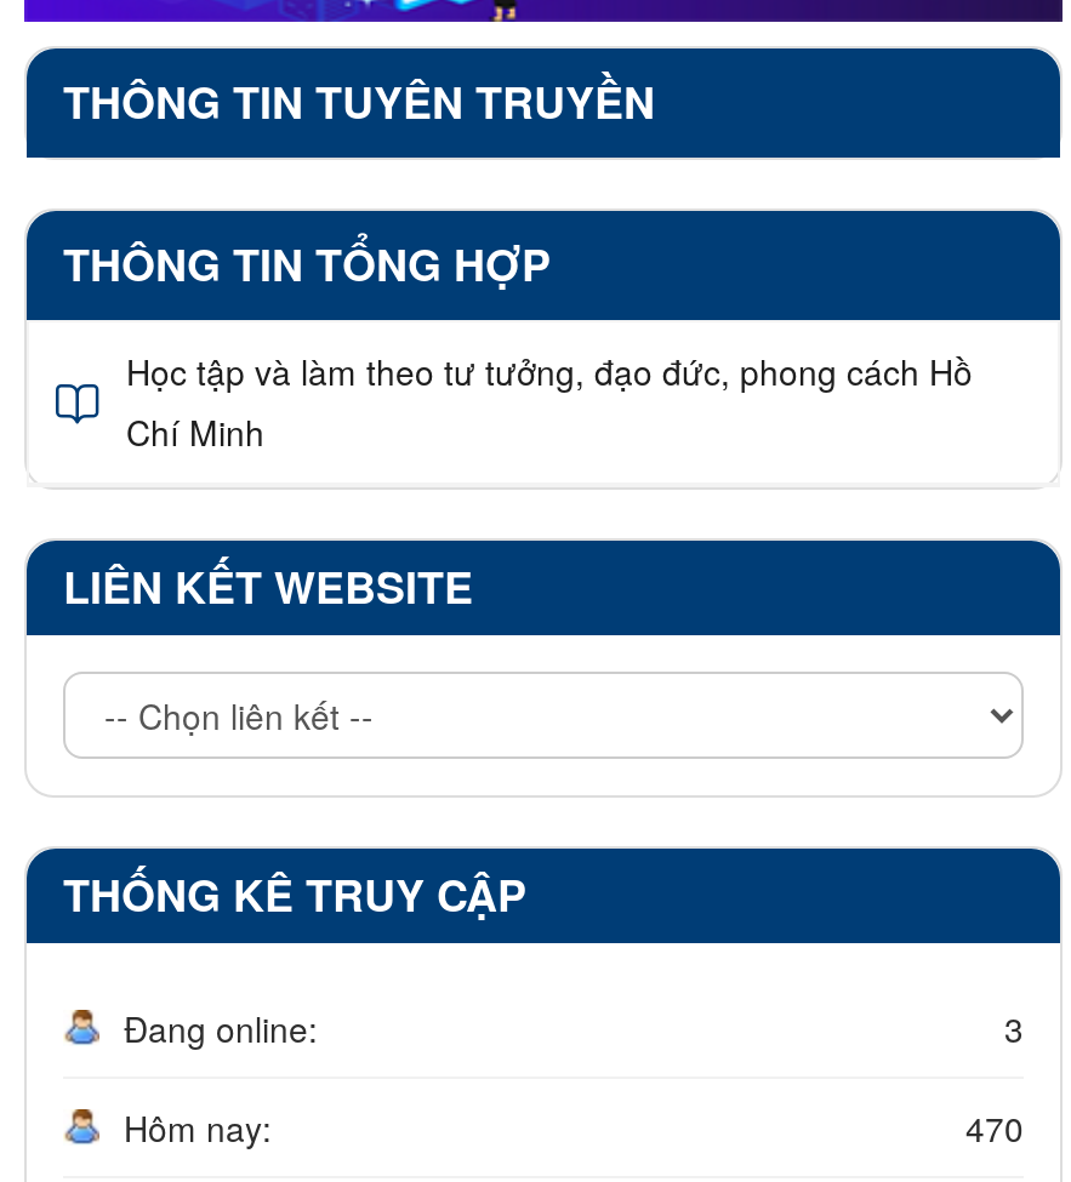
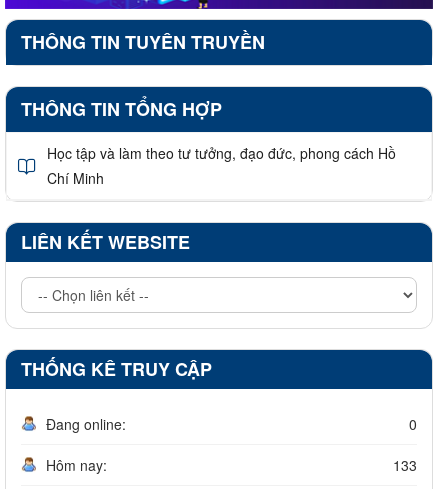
- 3
+ 0

- 470
+ 133
